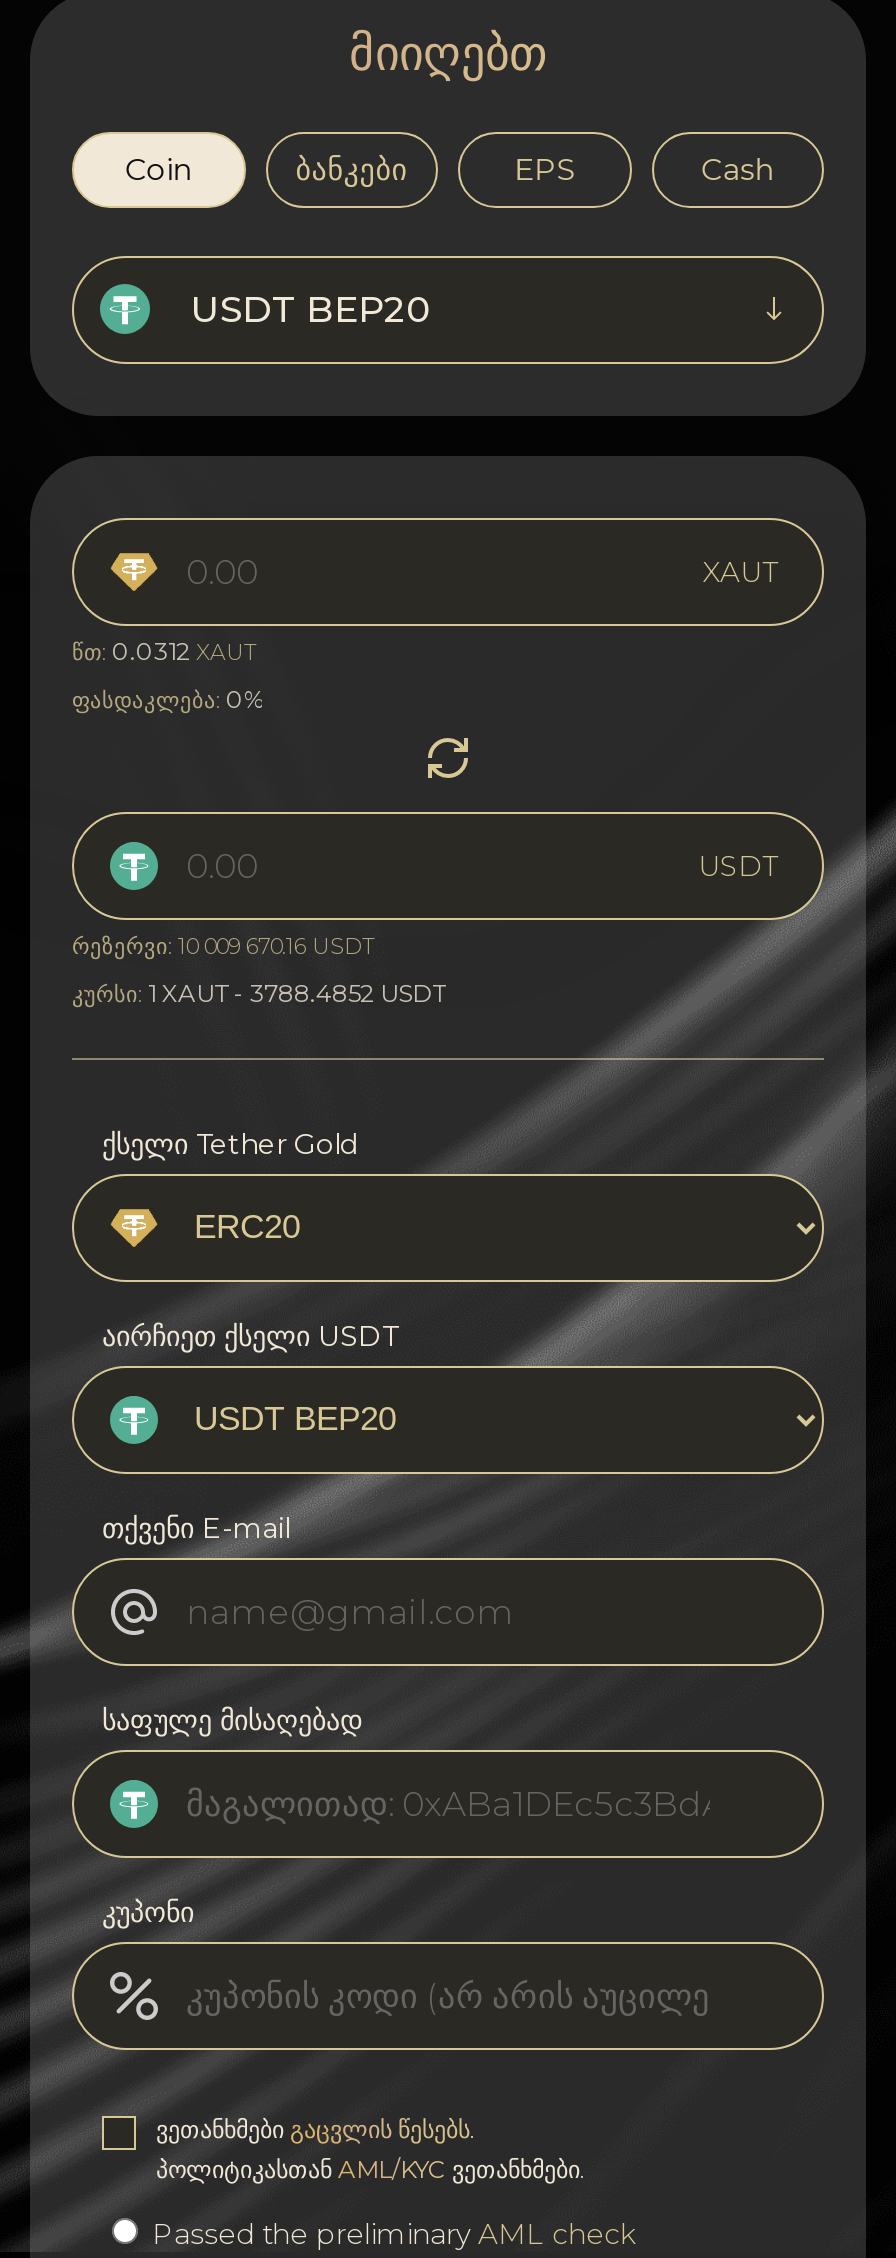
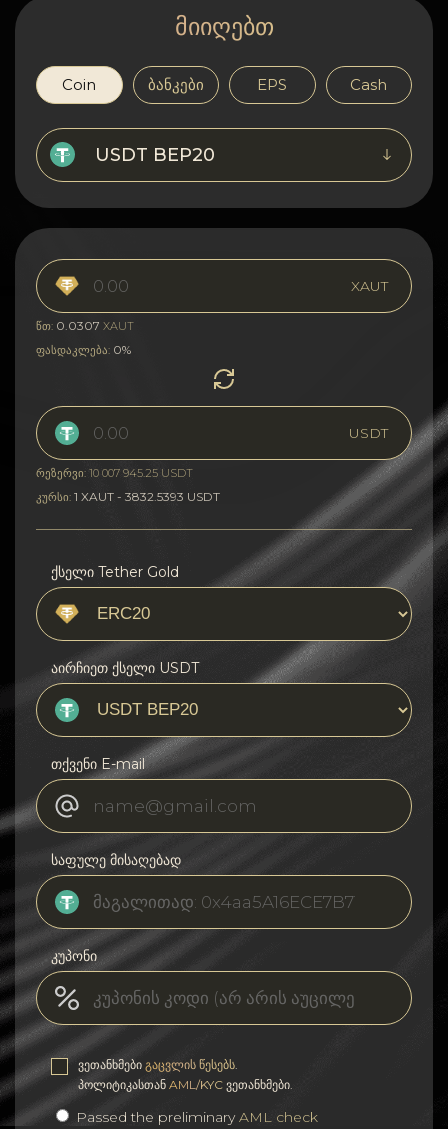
- წთ: 0.0312 XAUT
+ წთ: 0.0307 XAUT

- რეზერვი: 10 009 670.16 USDT
+ რეზერვი: 10 007 945.25 USDT

- კურსი: 1 XAUT - 3788.4852 USDT
+ კურსი: 1 XAUT - 3832.5393 USDT
